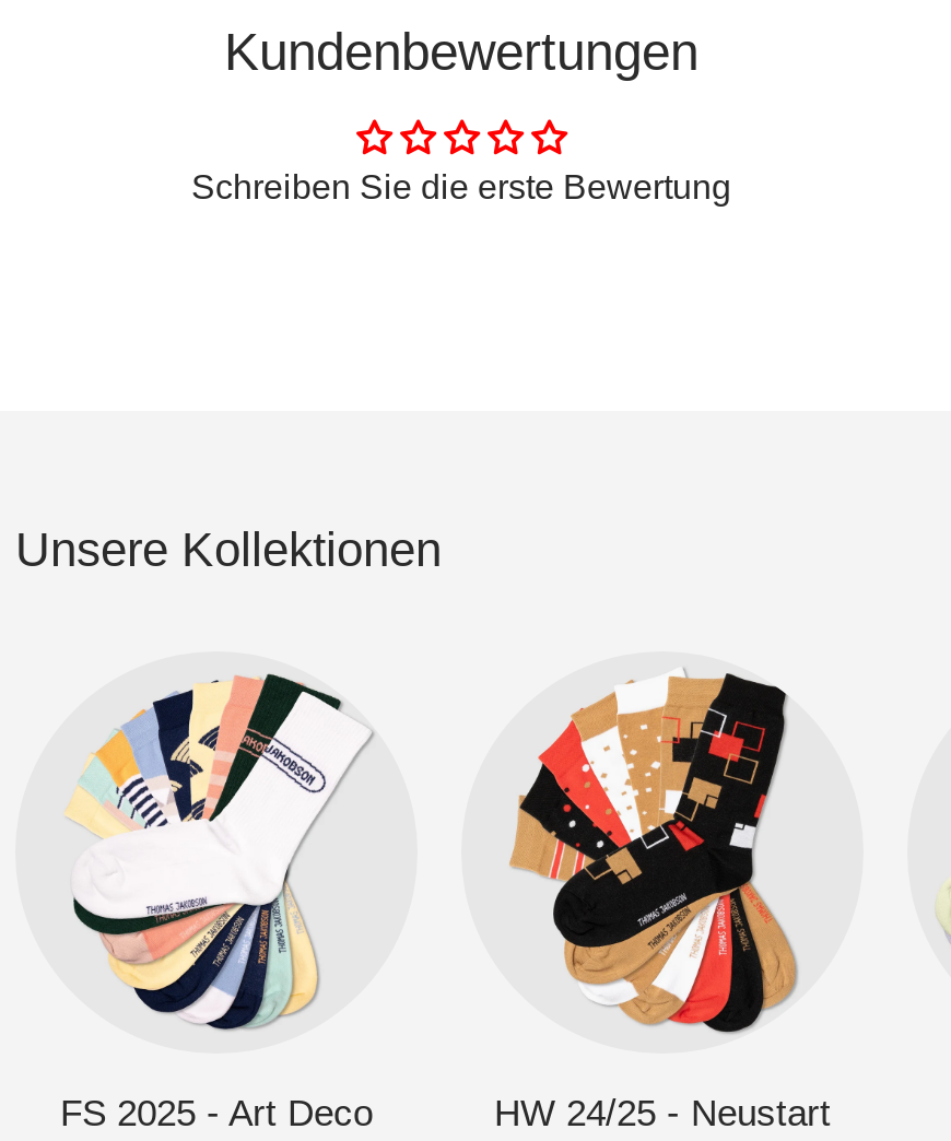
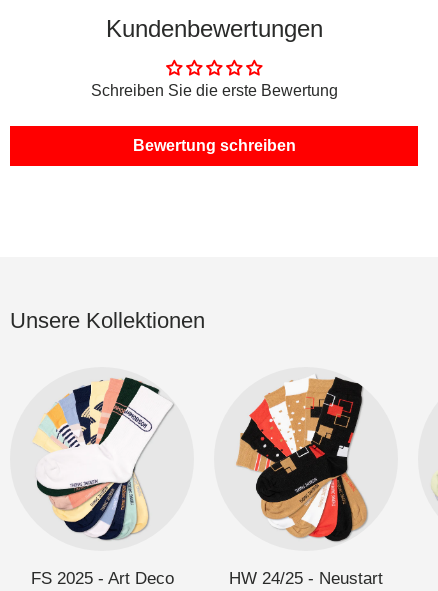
+ Bewertung schreiben
